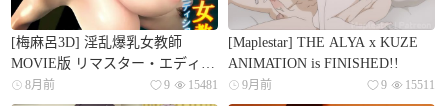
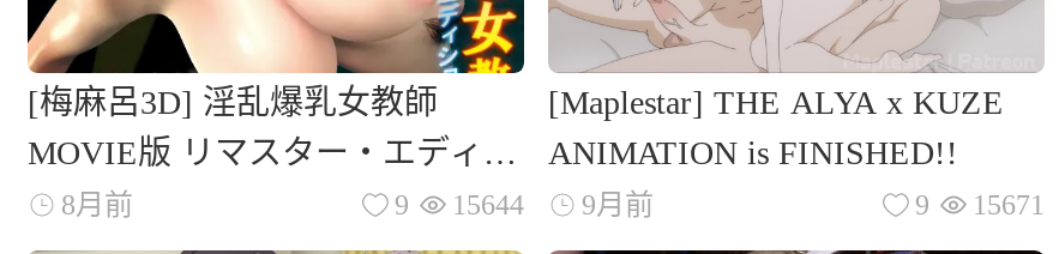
- 9 15481 9月前
+ 9 15644 9月前

- 9 15511
+ 9 15671
